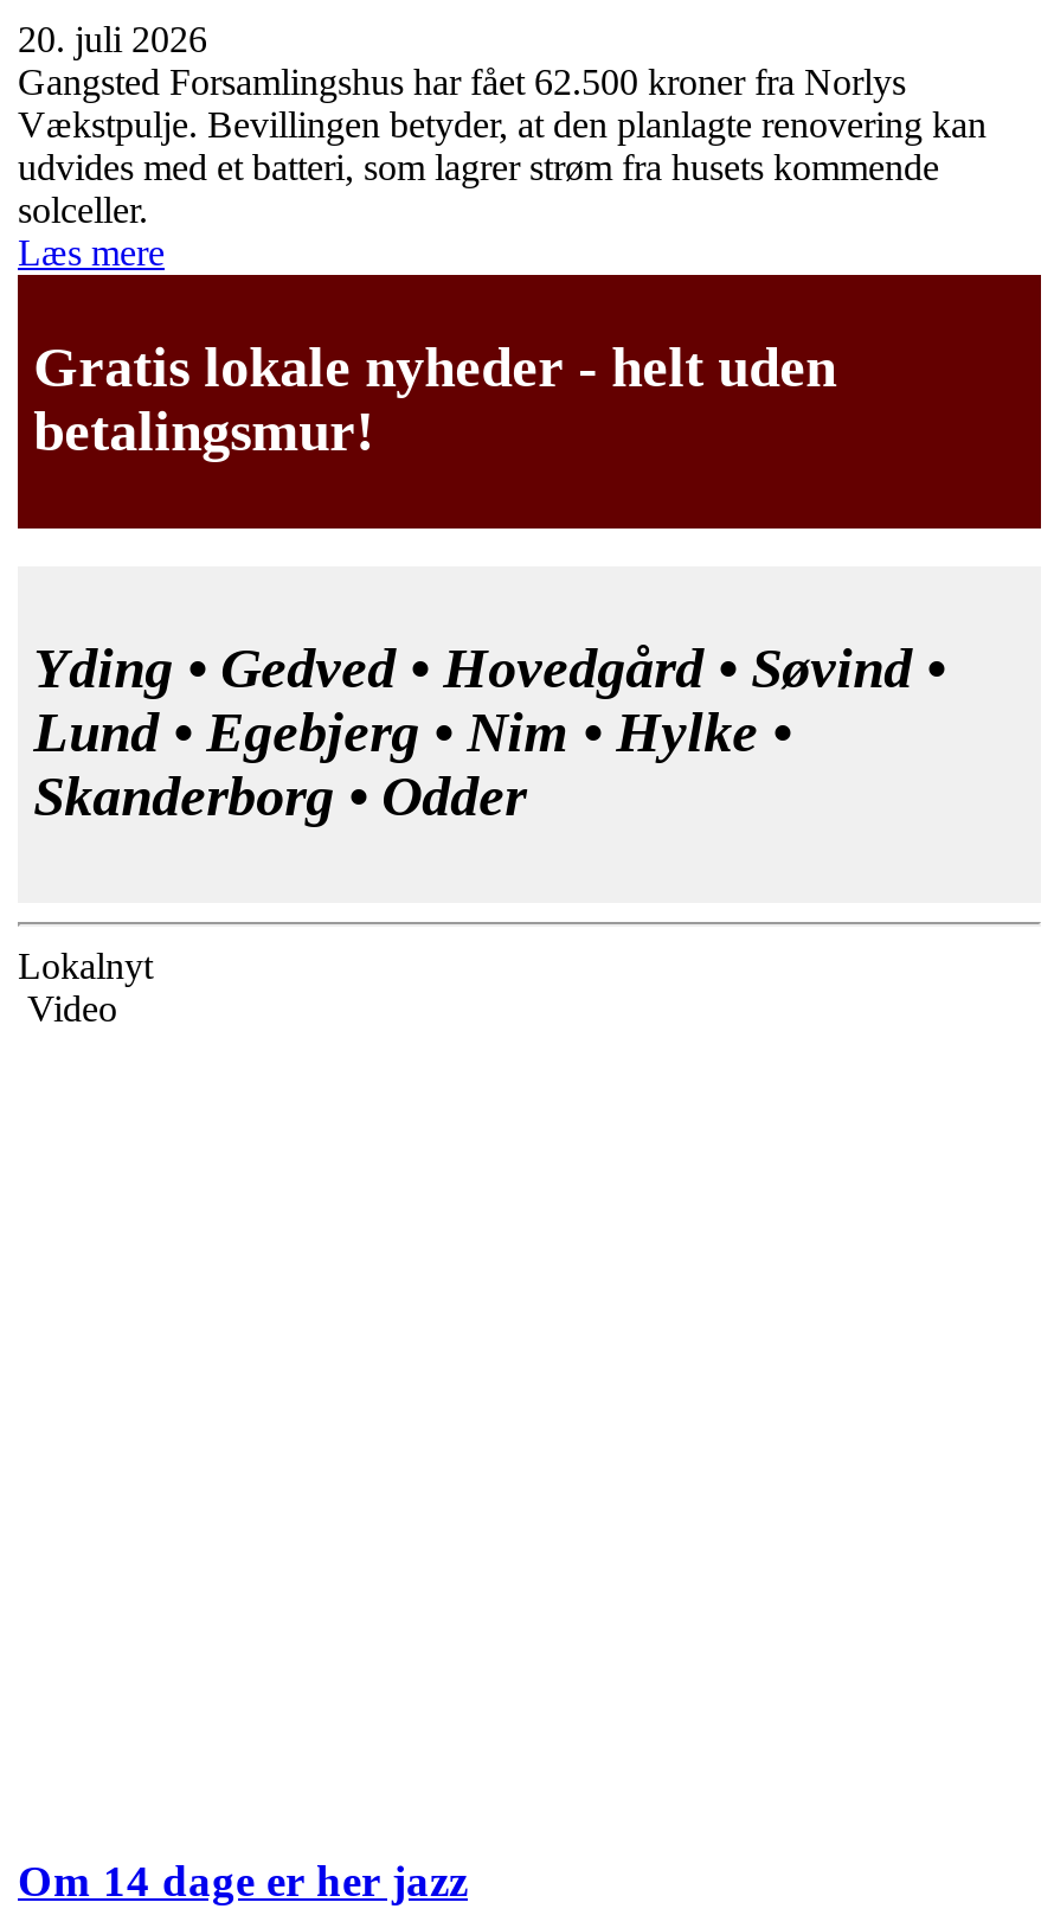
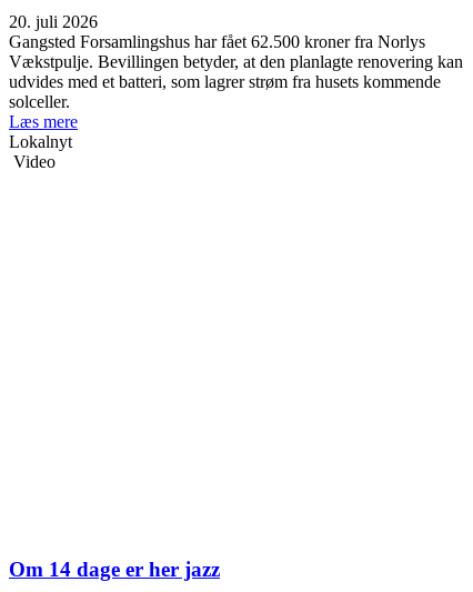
- [image]
- Gratis lokale nyheder - helt uden
- betalingsmur!

- Yding • Gedved • Hovedgård • Søvind •
- Lund • Egebjerg • Nim • Hylke •
- Skanderborg • Odder
